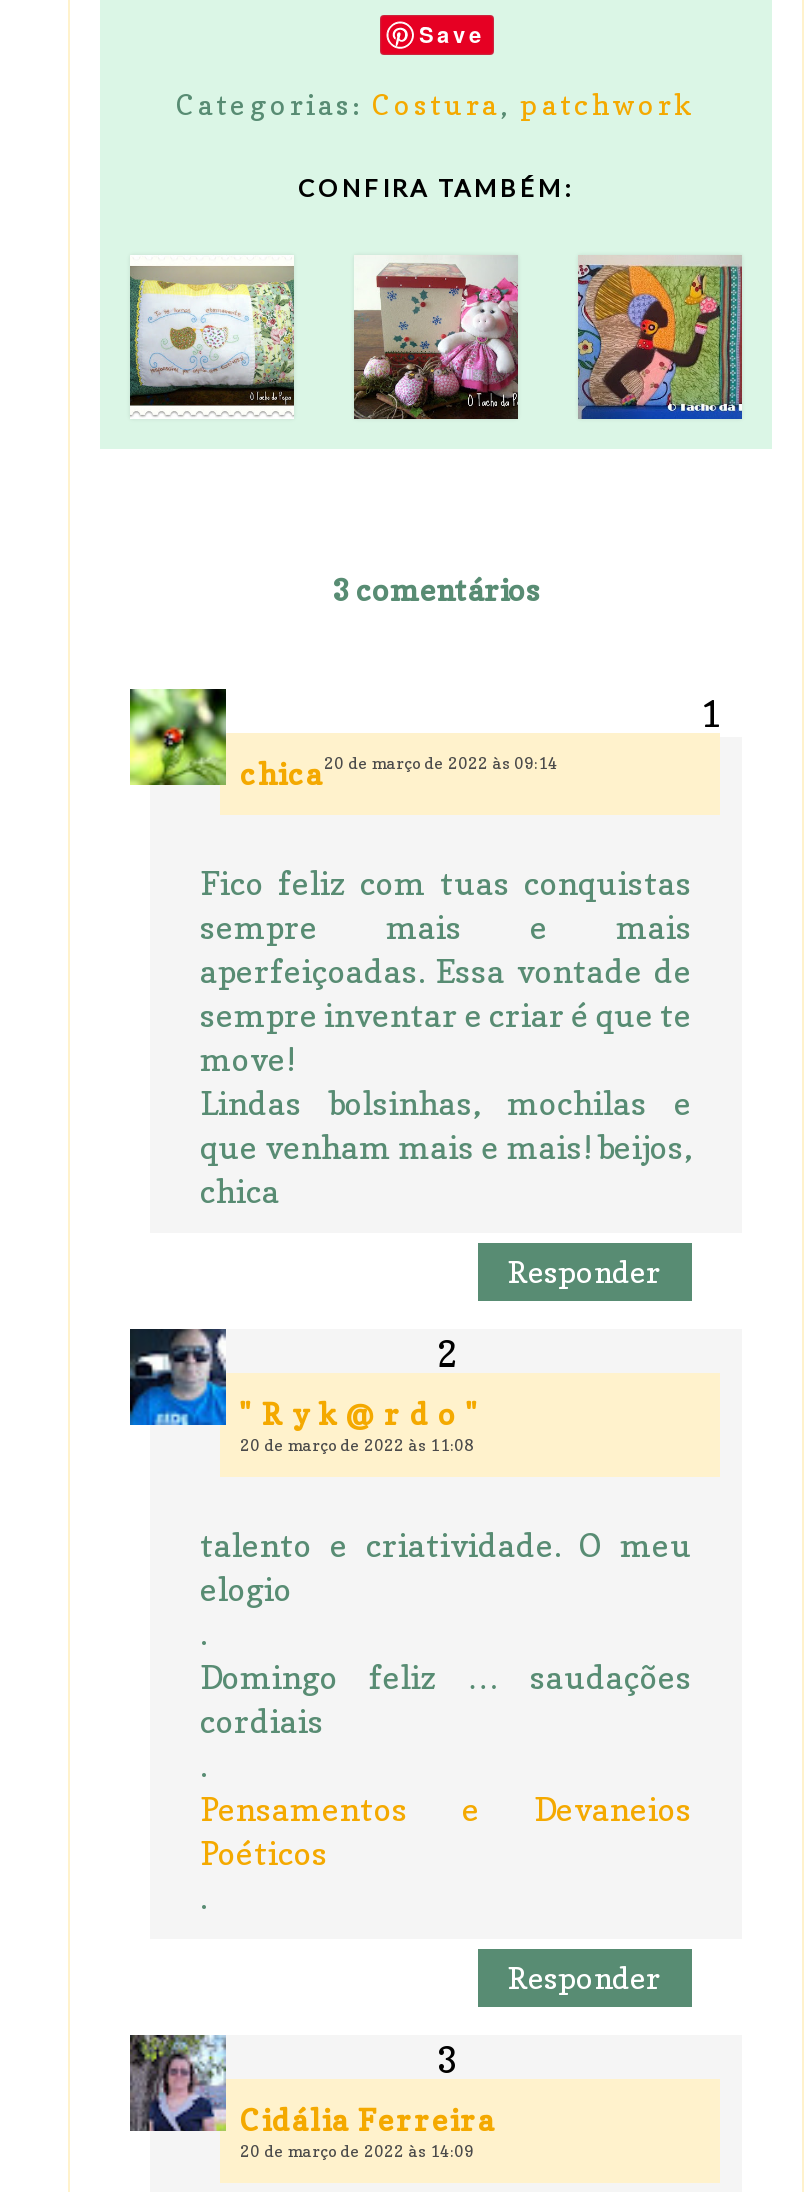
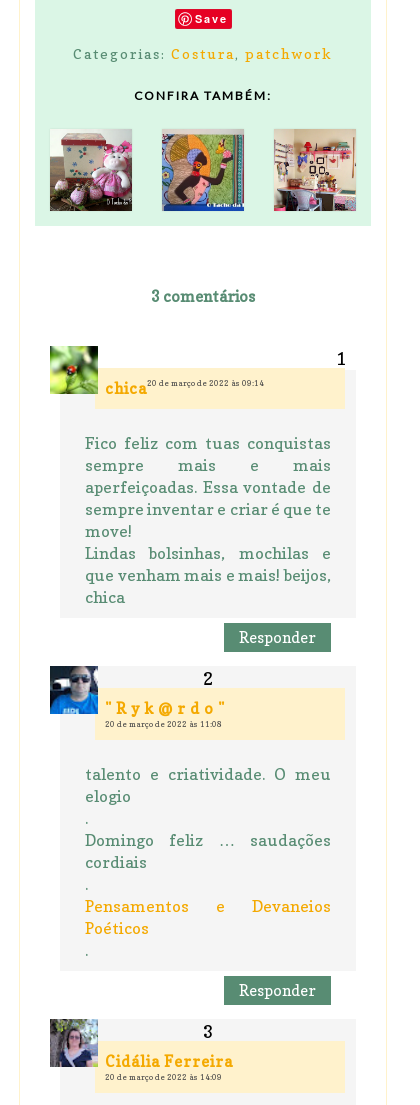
- [image]
+ [image]

- [image]
+ [image]

- [image]
+ [image]
